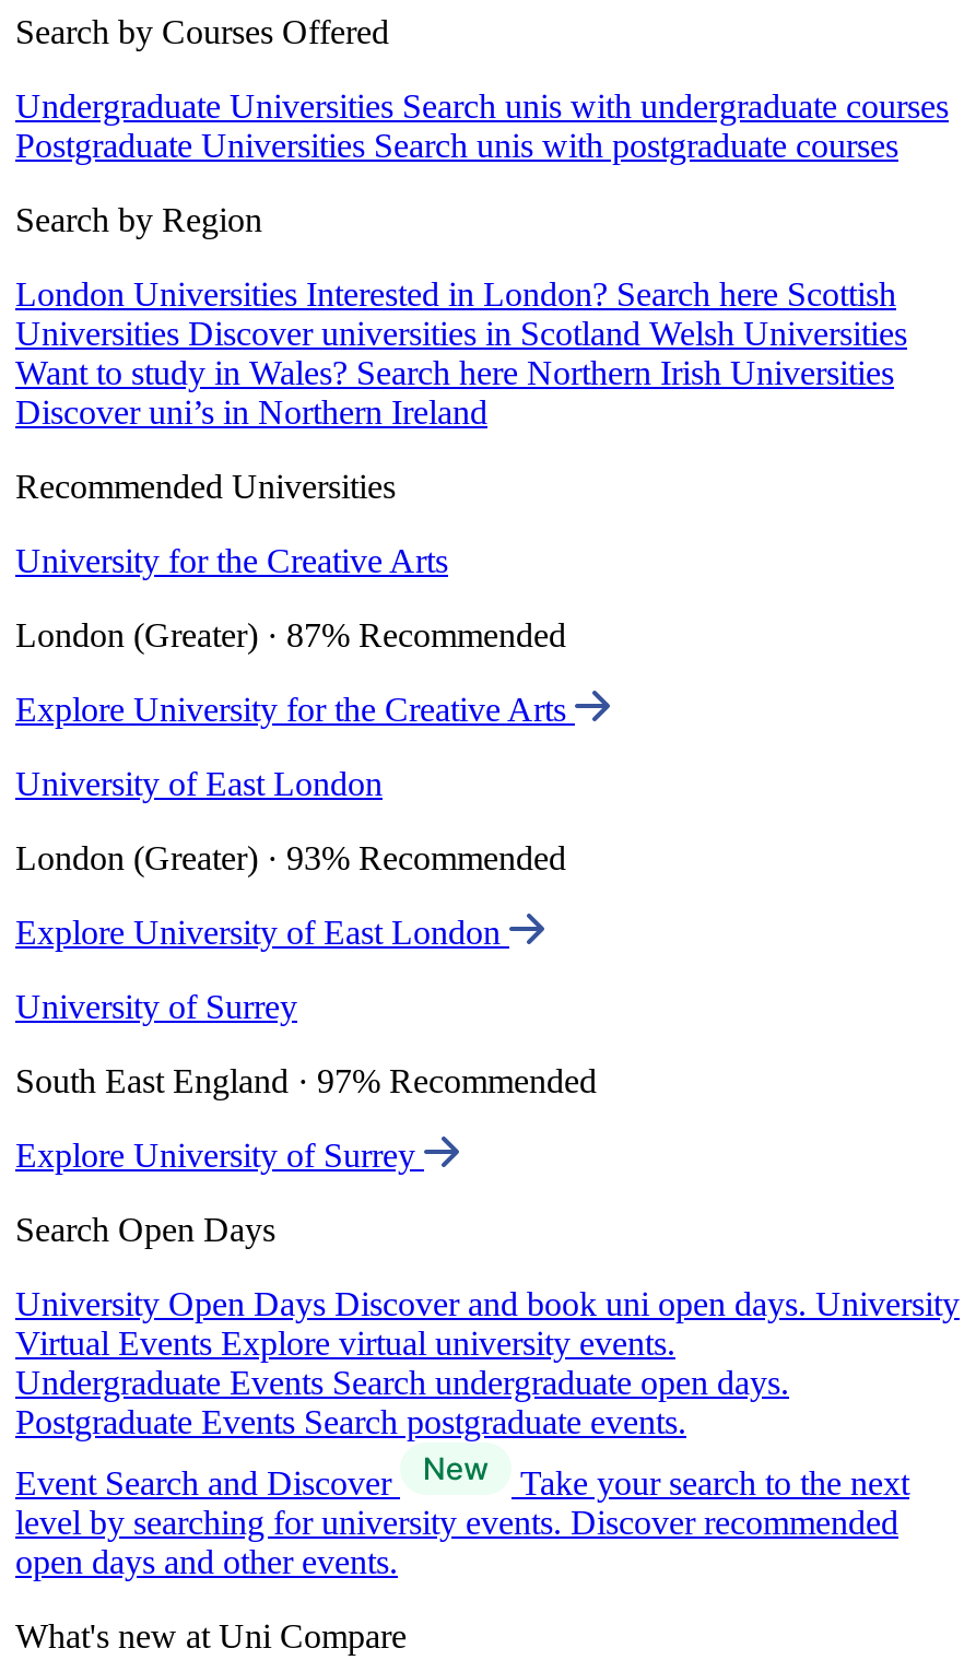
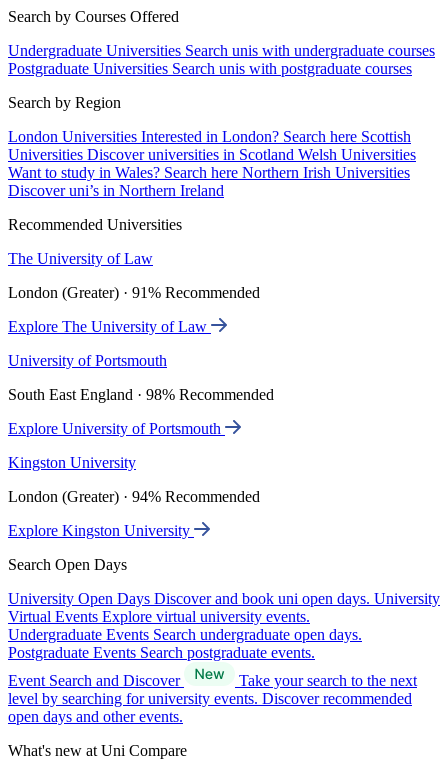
- University for the Creative Arts
+ The University of Law

- London (Greater) · 87% Recommended
+ London (Greater) · 91% Recommended

- Explore University for the Creative Arts
+ Explore The University of Law

- University of East London
+ University of Portsmouth

- London (Greater) · 93% Recommended
+ South East England · 98% Recommended

- Explore University of East London
+ Explore University of Portsmouth

- University of Surrey
+ Kingston University

- South East England · 97% Recommended
+ London (Greater) · 94% Recommended

- Explore University of Surrey
+ Explore Kingston University
